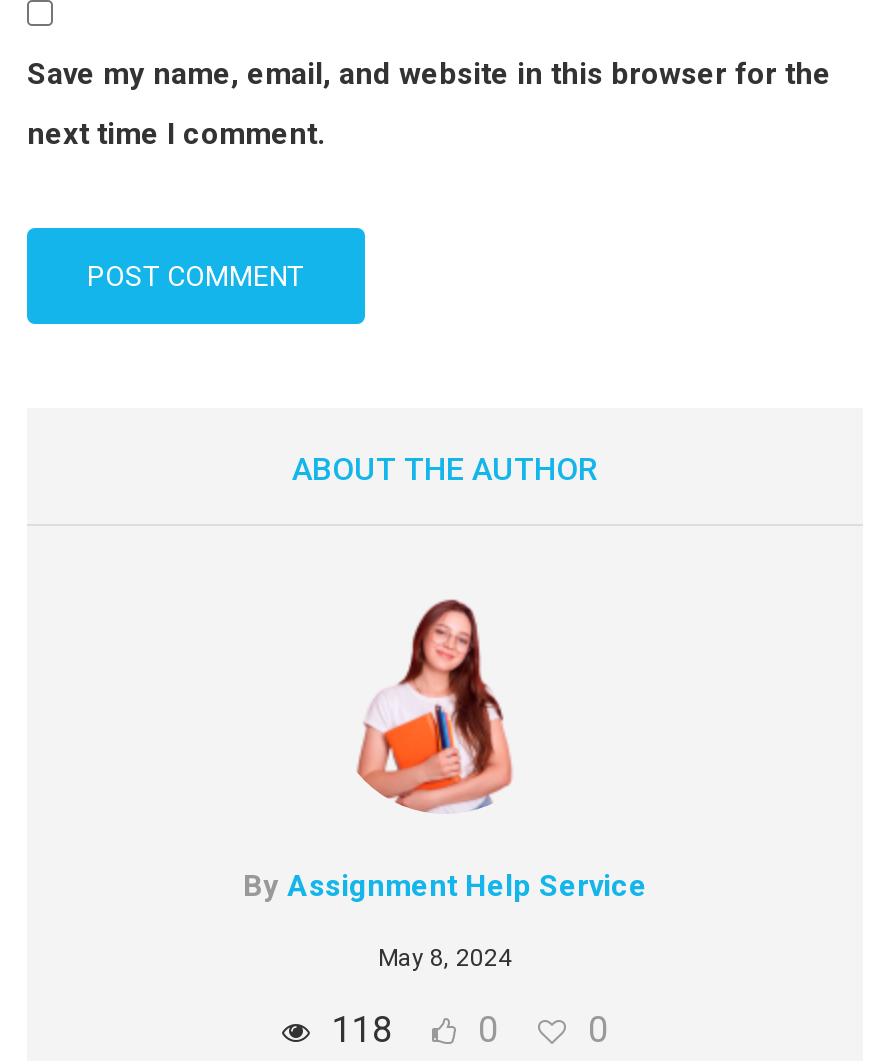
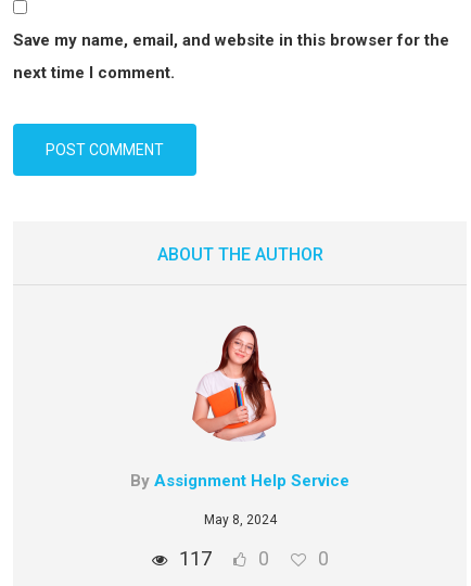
- 118
+ 117
